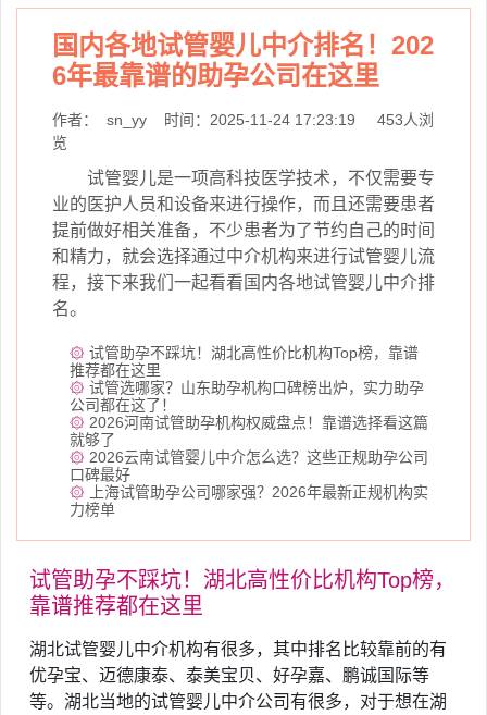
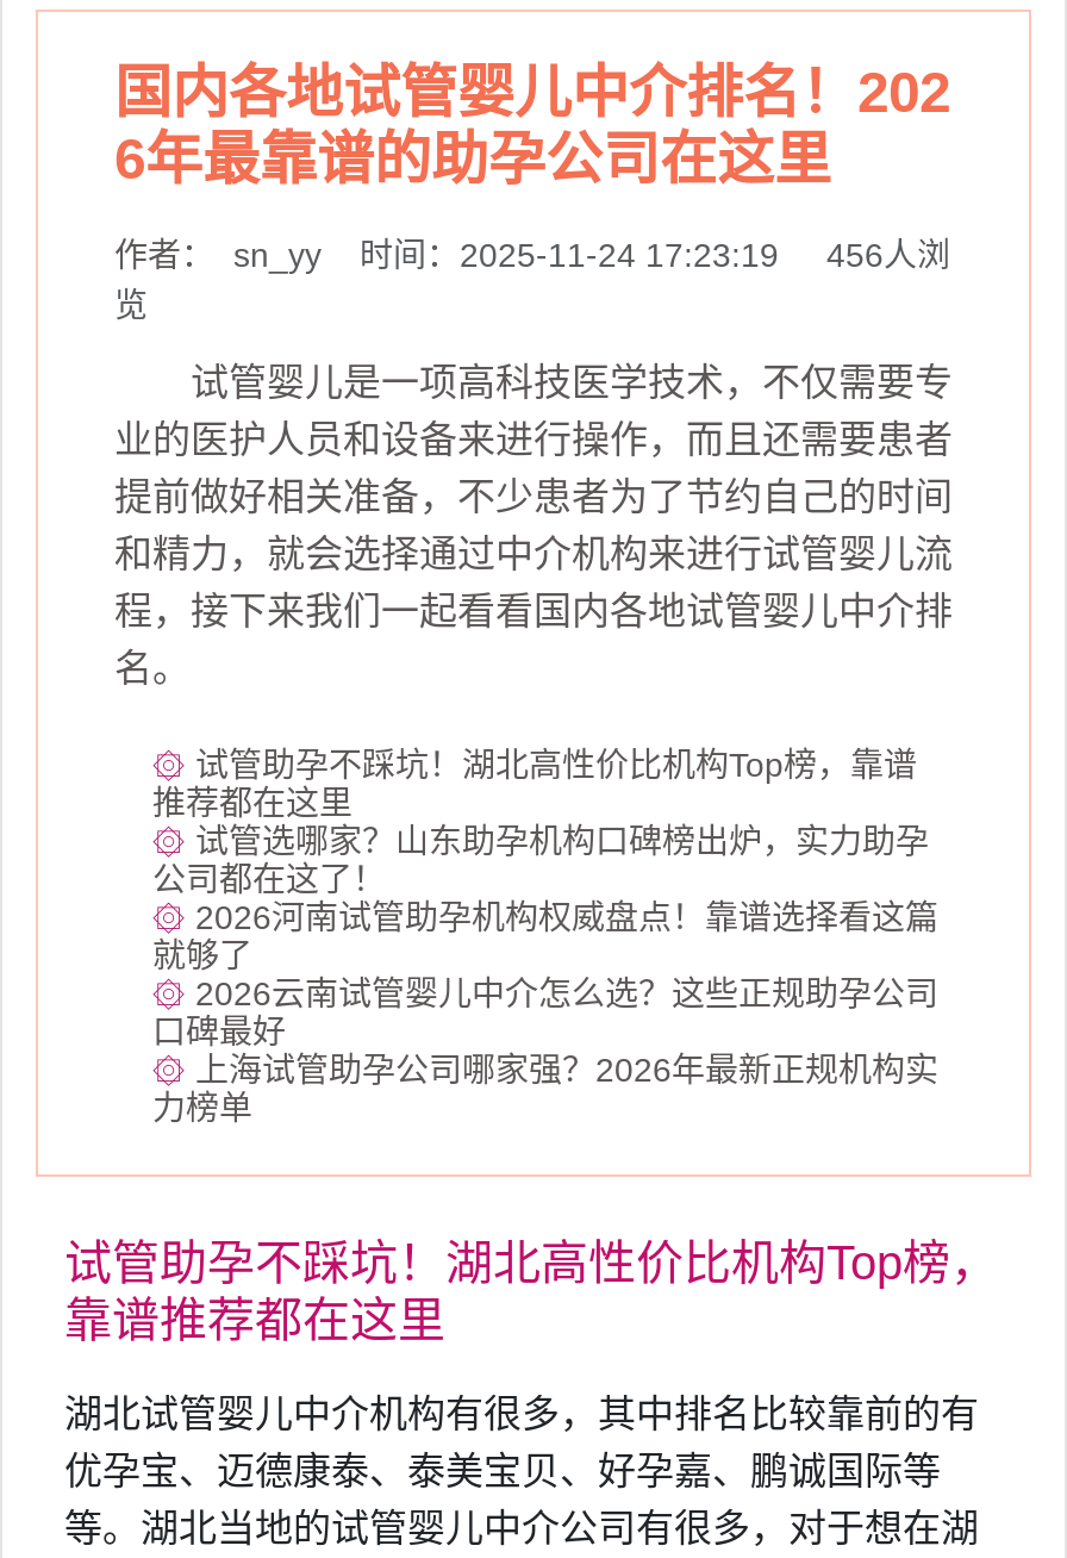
- 作者： sn_yy 时间：2025-11-24 17:23:19 453人浏
+ 作者： sn_yy 时间：2025-11-24 17:23:19 456人浏
